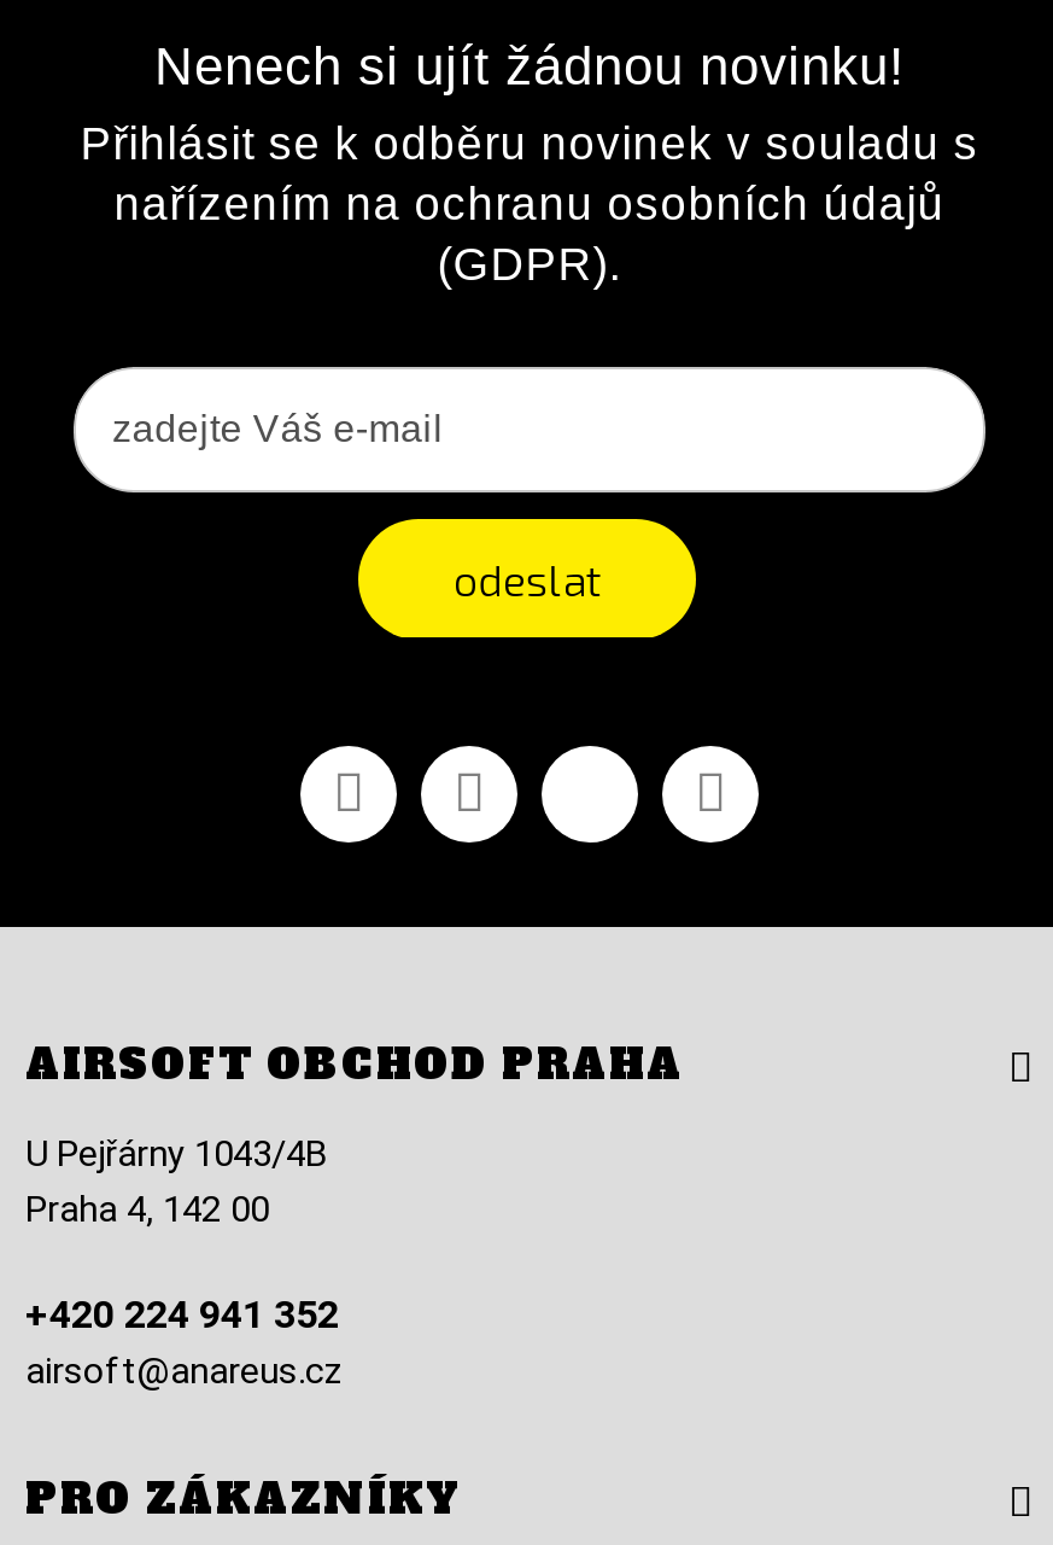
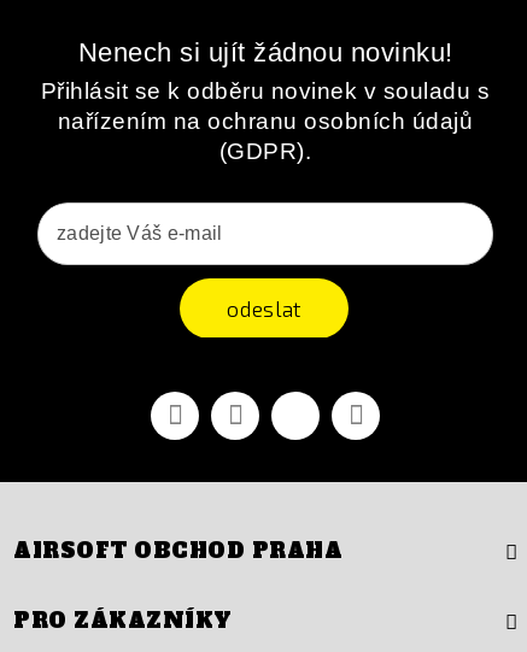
- U Pejřárny 1043/4B
- Praha 4, 142 00
- +420 224 941 352
- airsoft@anareus.cz
